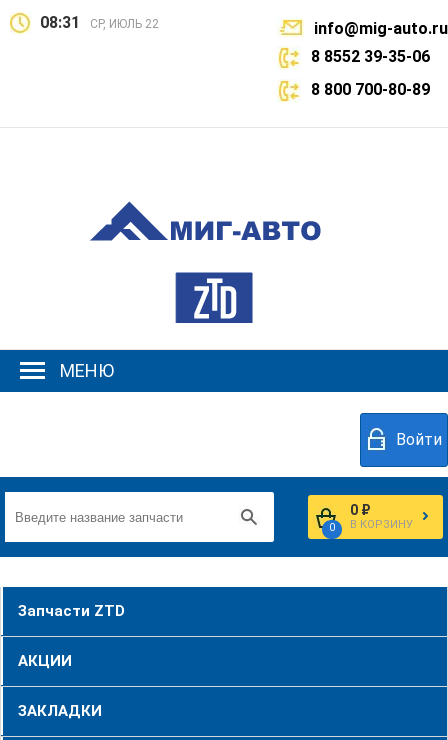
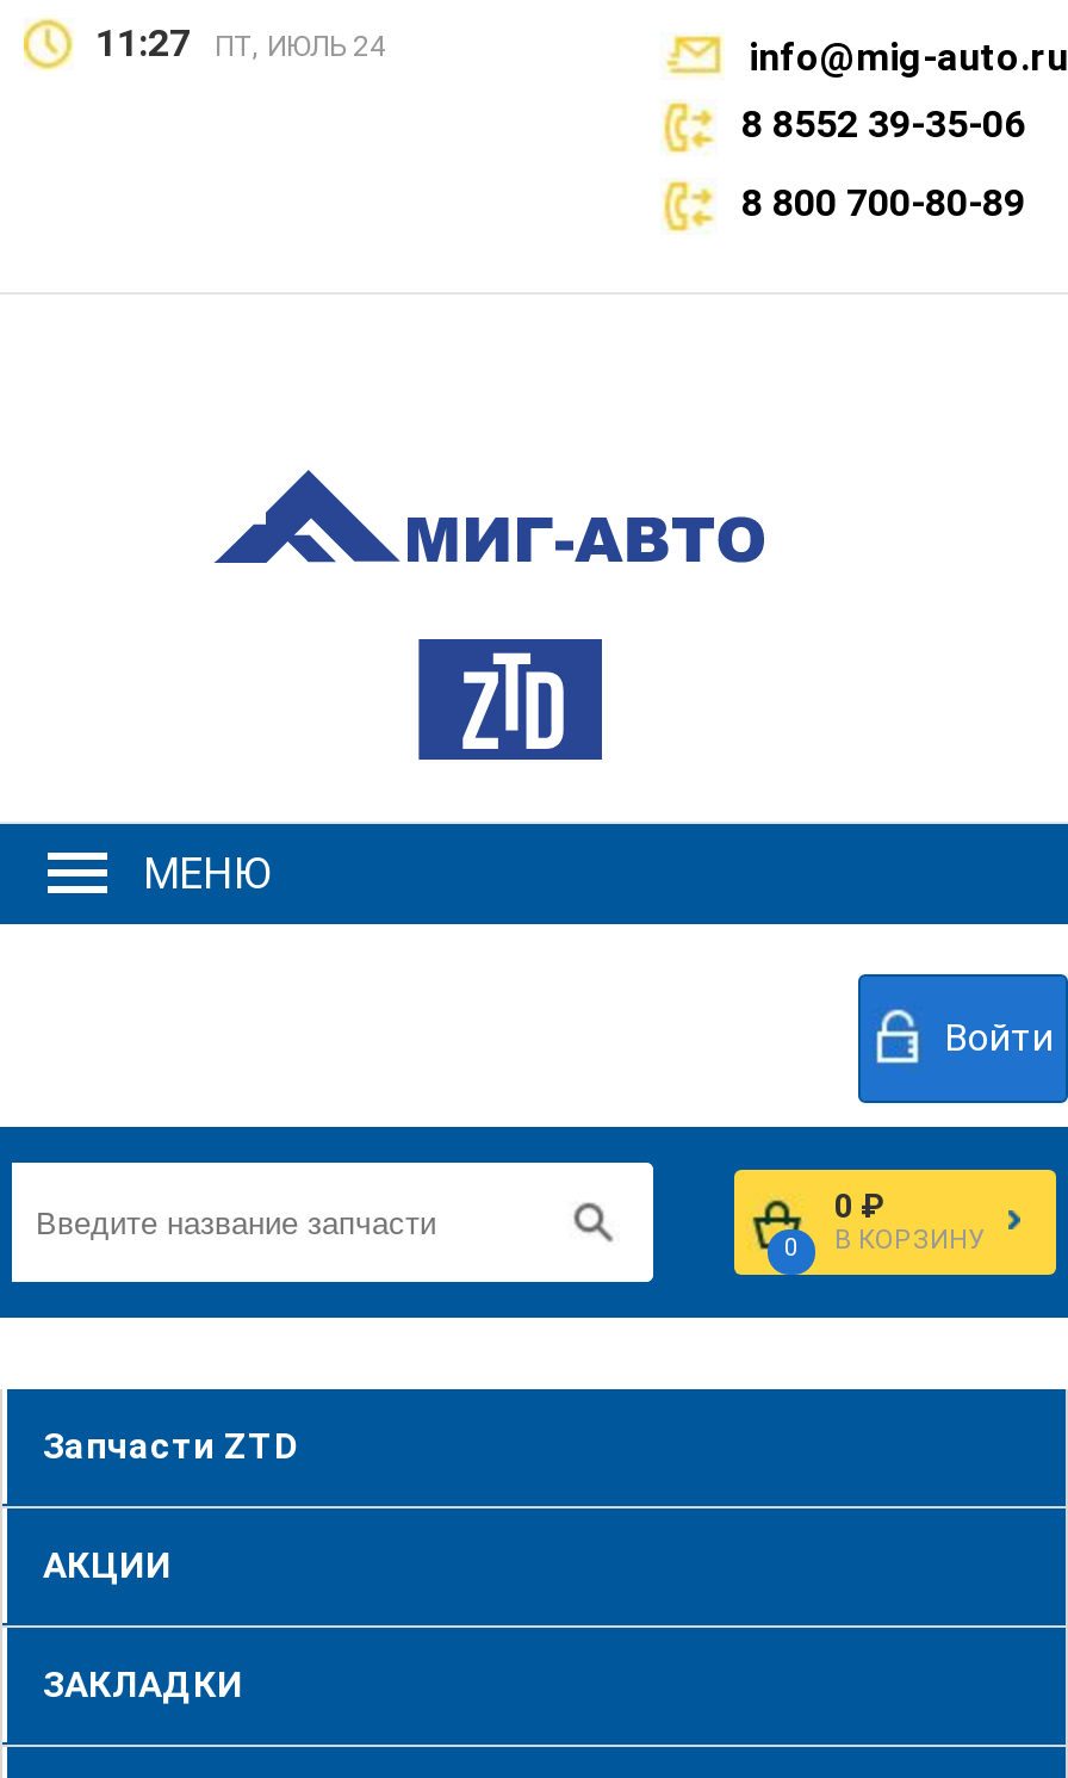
- 08:31
+ 11:27

- СР, ИЮЛЬ 22
+ ПТ, ИЮЛЬ 24
